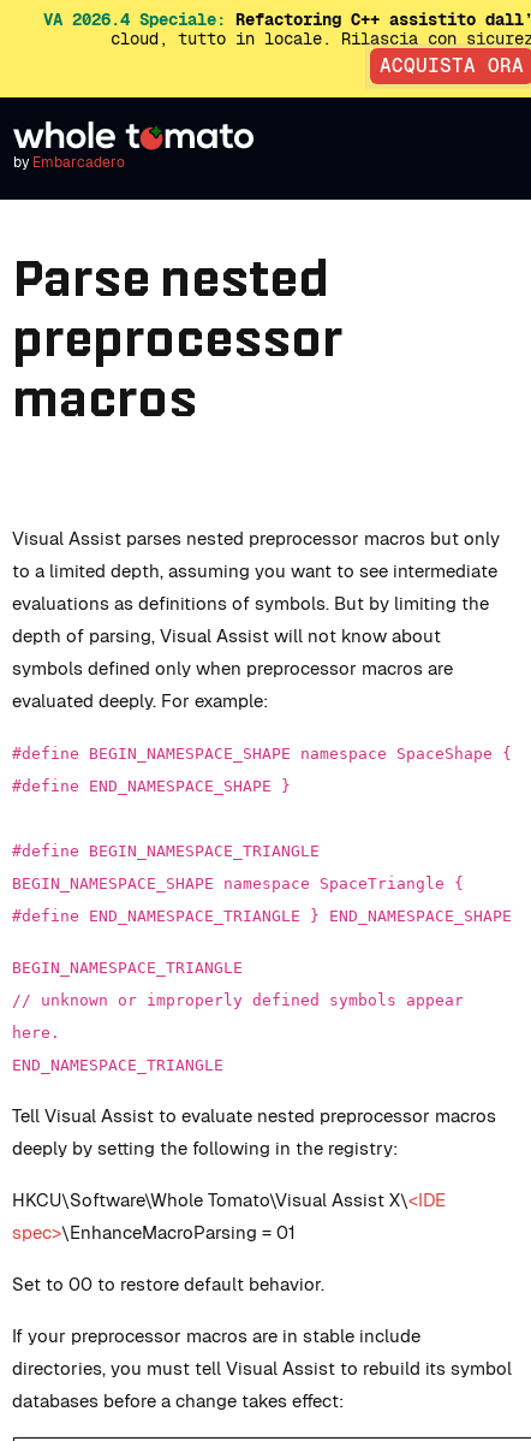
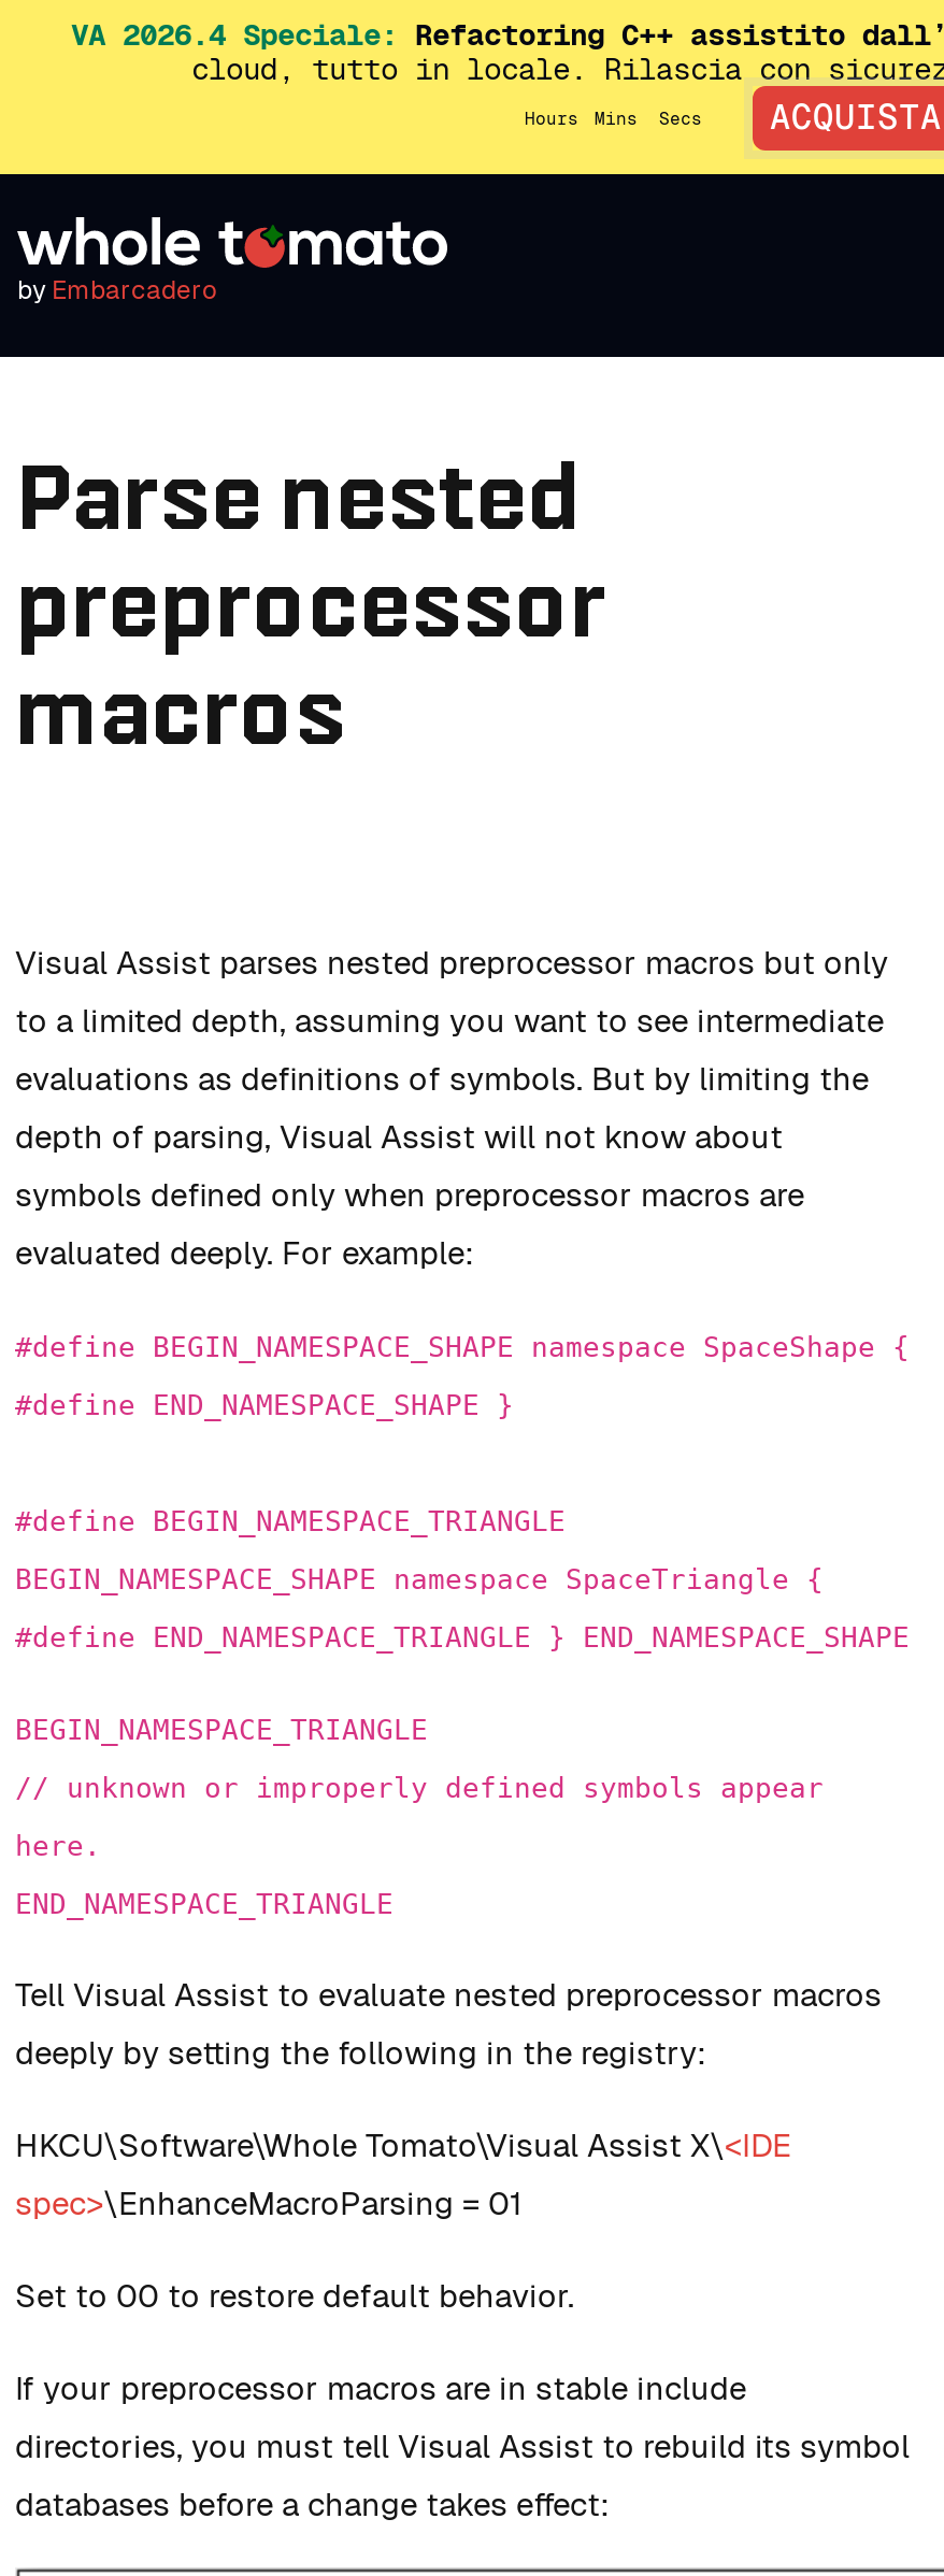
+ Hours
+ Mins
+ Secs
